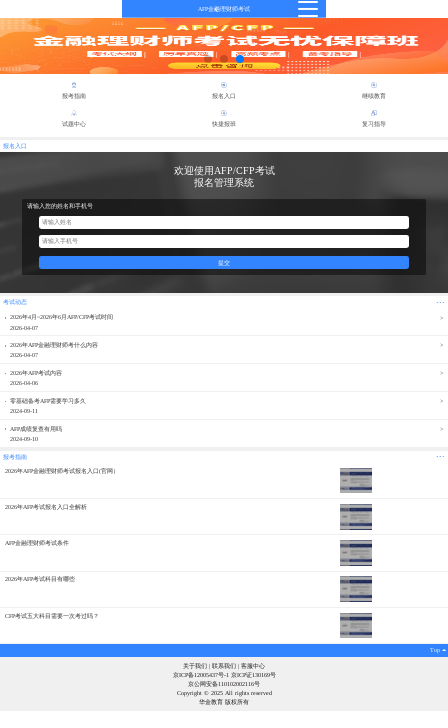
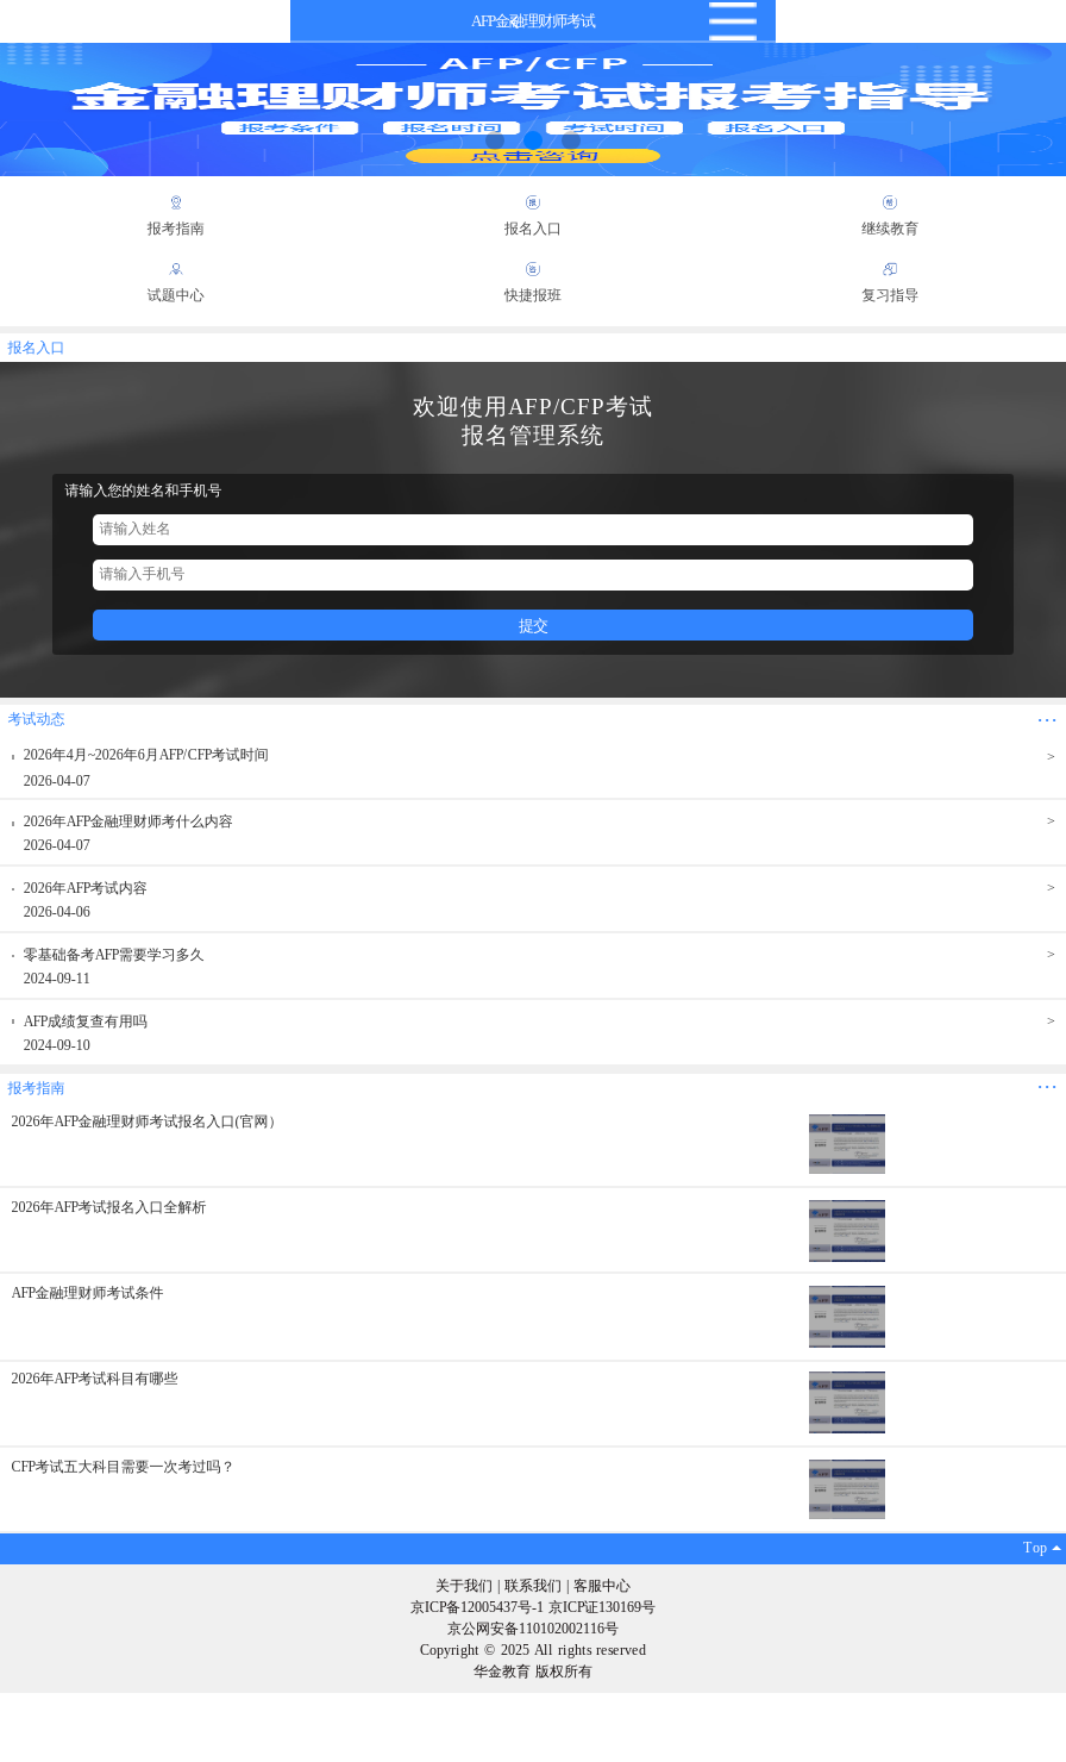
- [image]
+ [image]
